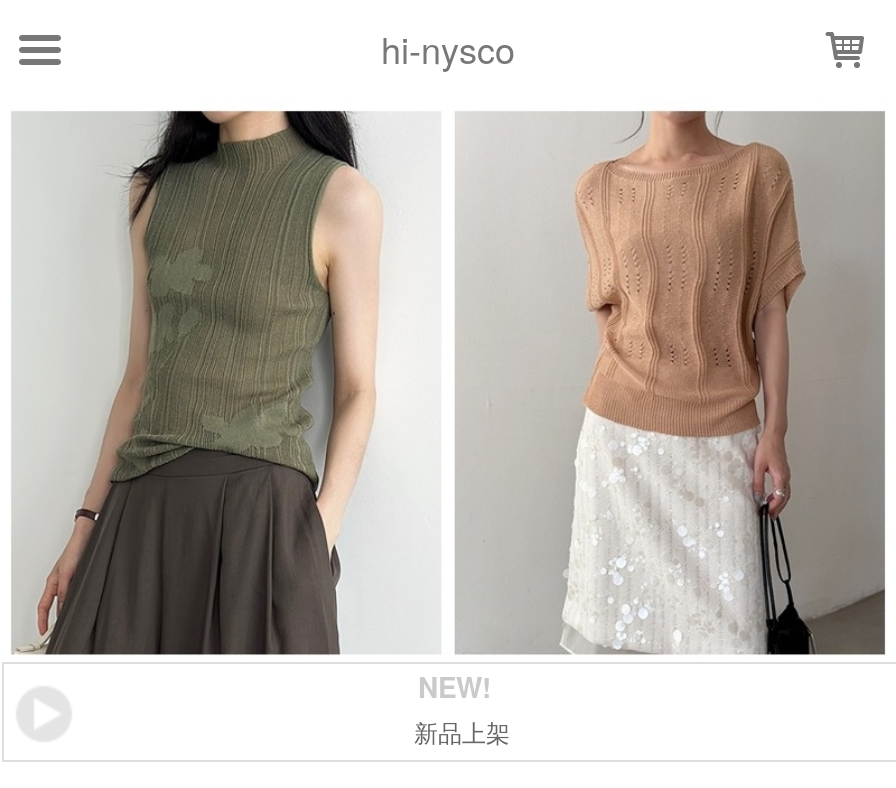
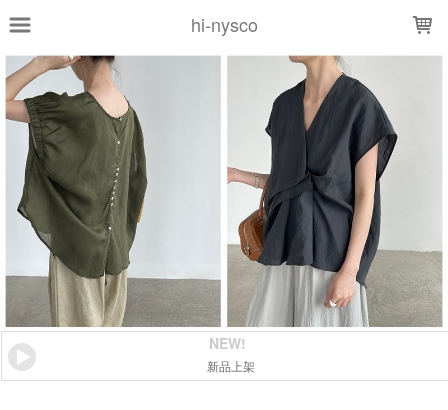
- [image]
+ [image]

- [image]
+ [image]
